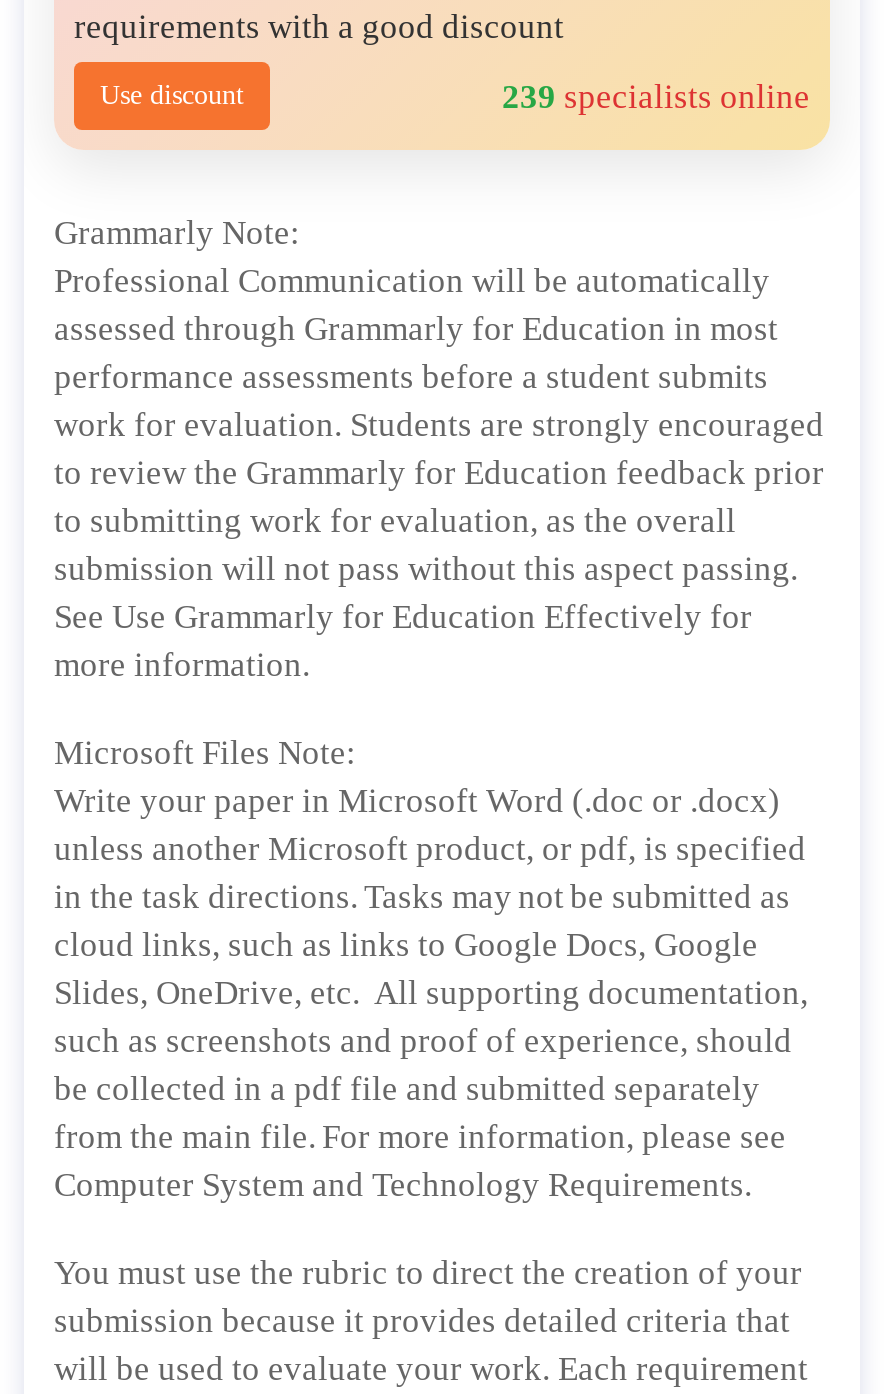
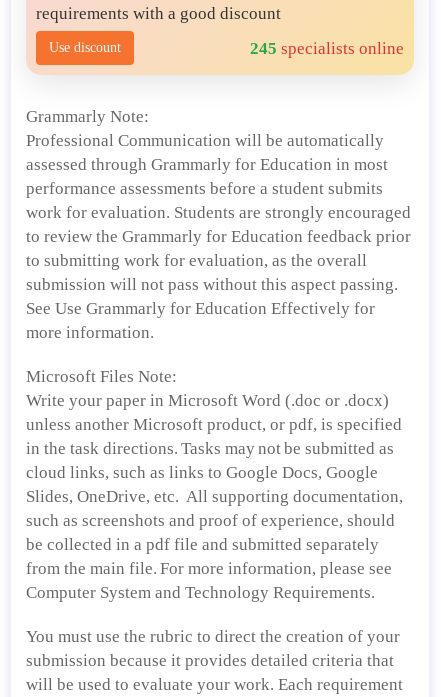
- 239 specialists online
+ 245 specialists online
